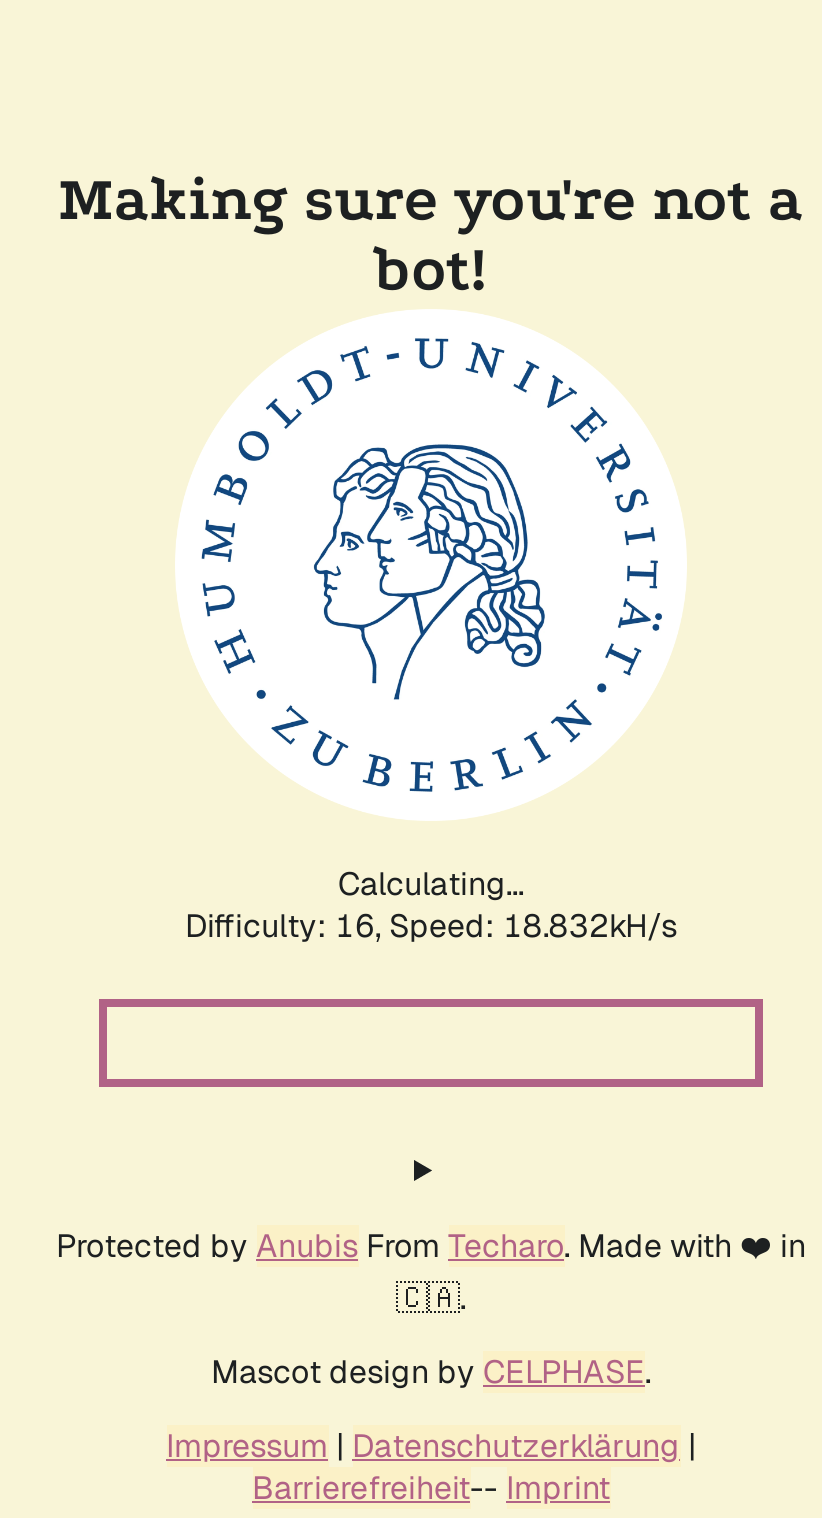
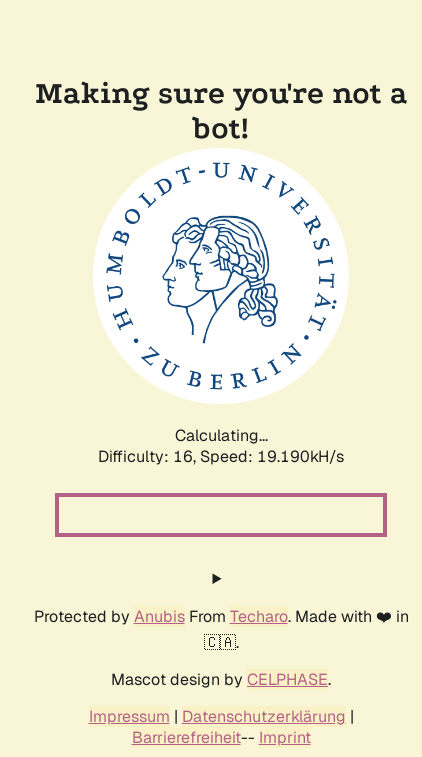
- Difficulty: 16, Speed: 18.832kH/s
+ Difficulty: 16, Speed: 19.190kH/s
